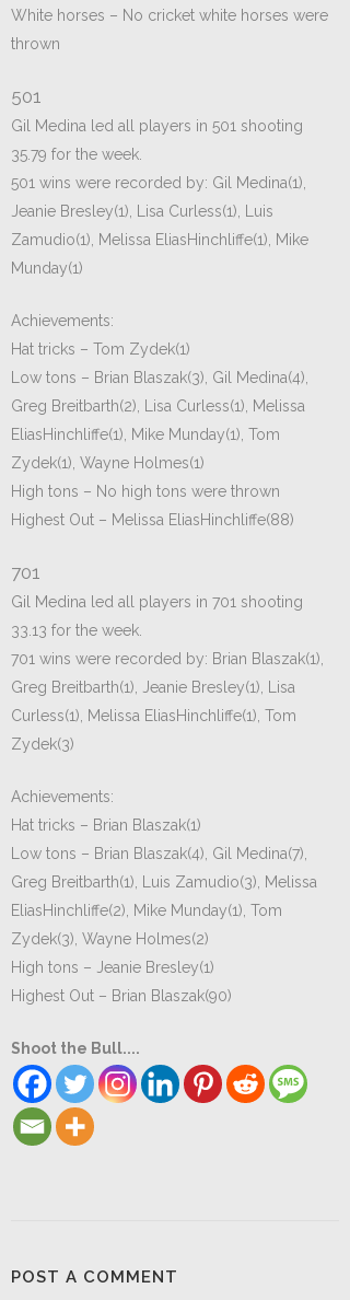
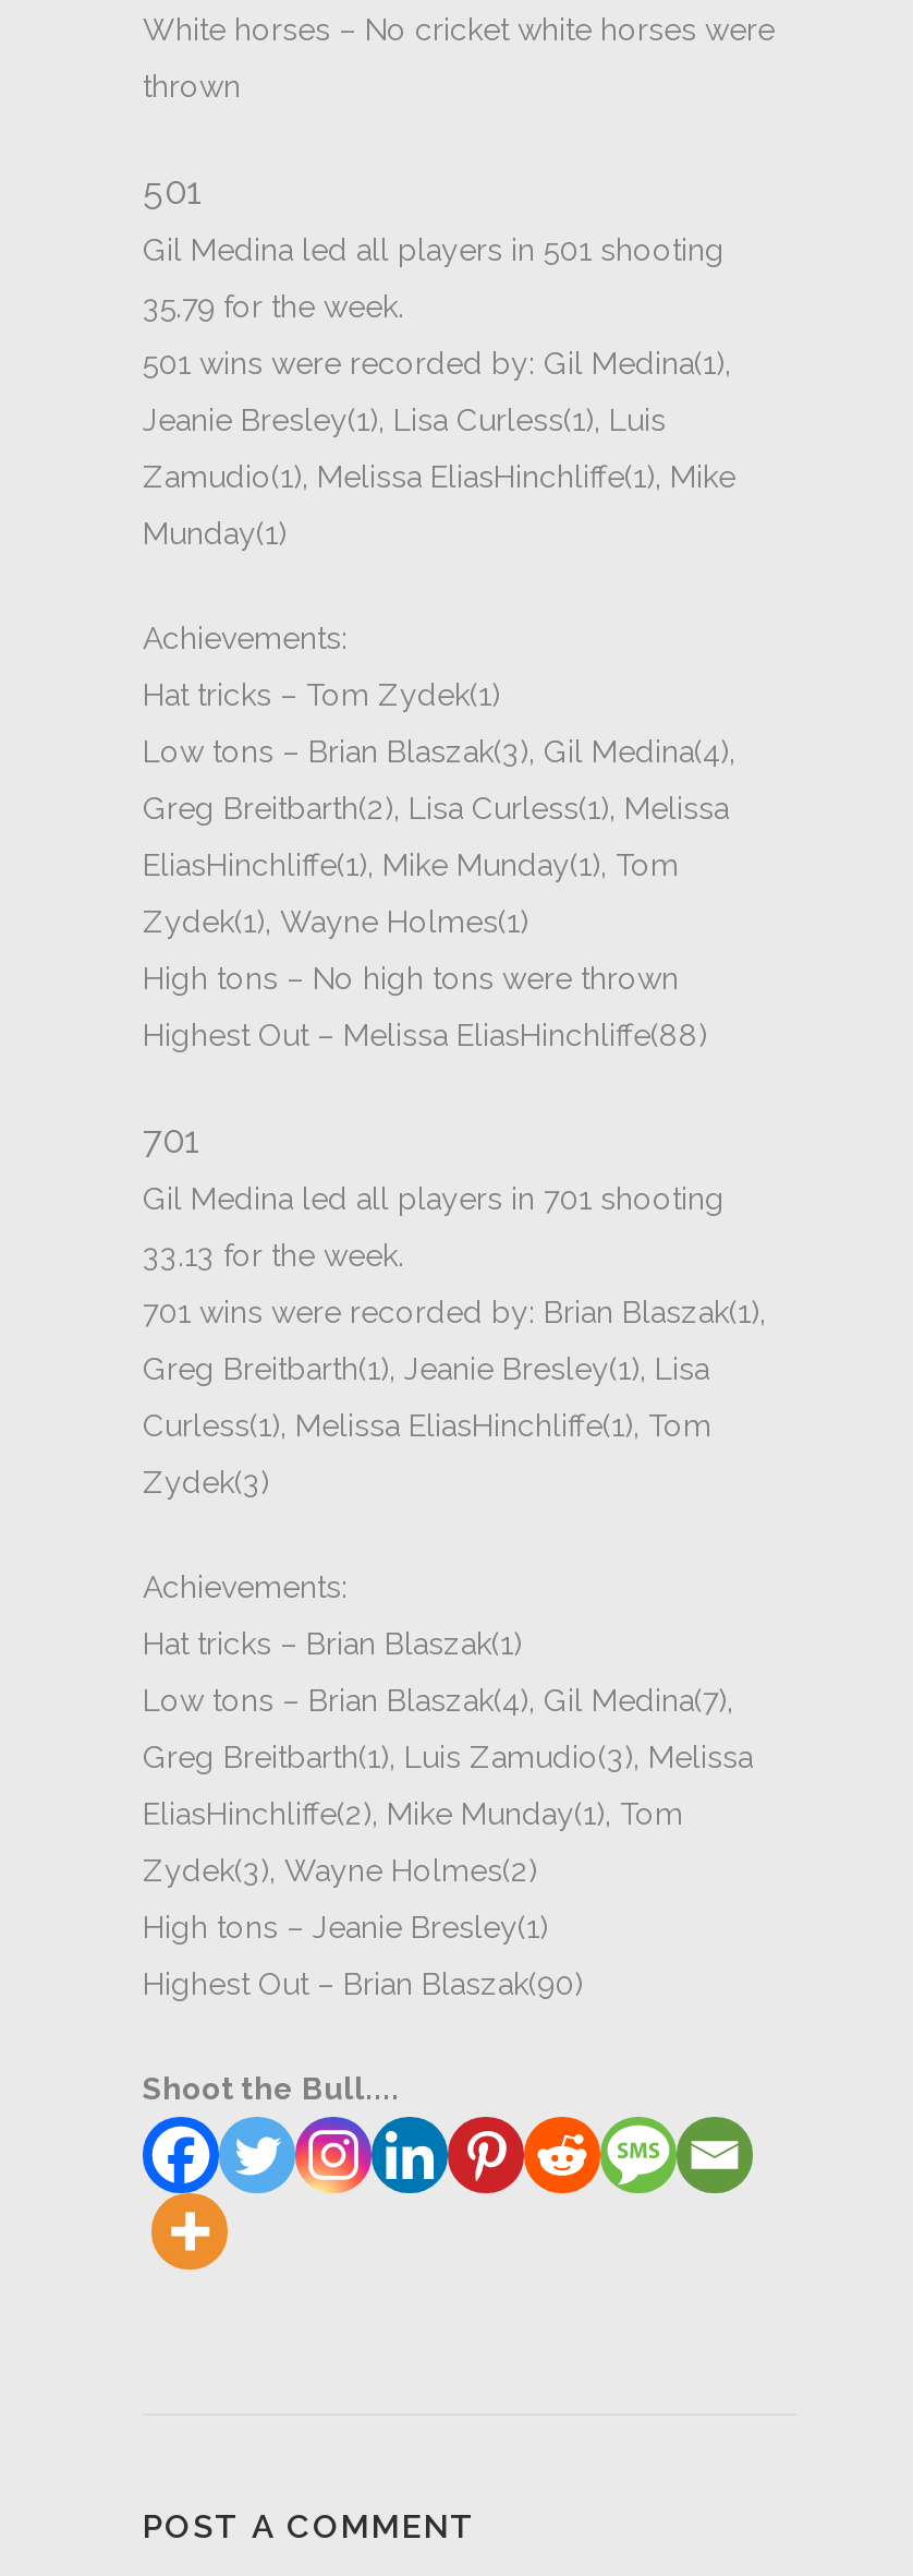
- [image]
+ [image]
